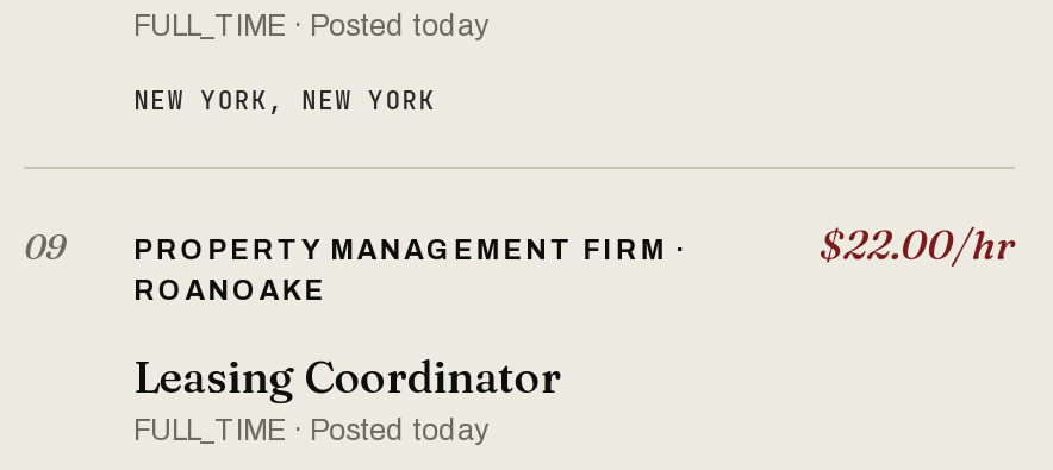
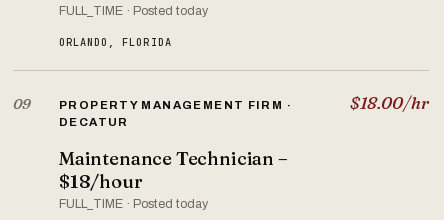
- NEW YORK, NEW YORK
+ ORLANDO, FLORIDA

- $22.00/hr
+ $18.00/hr

- ROANOAKE
+ DECATUR

- Leasing Coordinator
+ Maintenance Technician –
+ $18/hour
